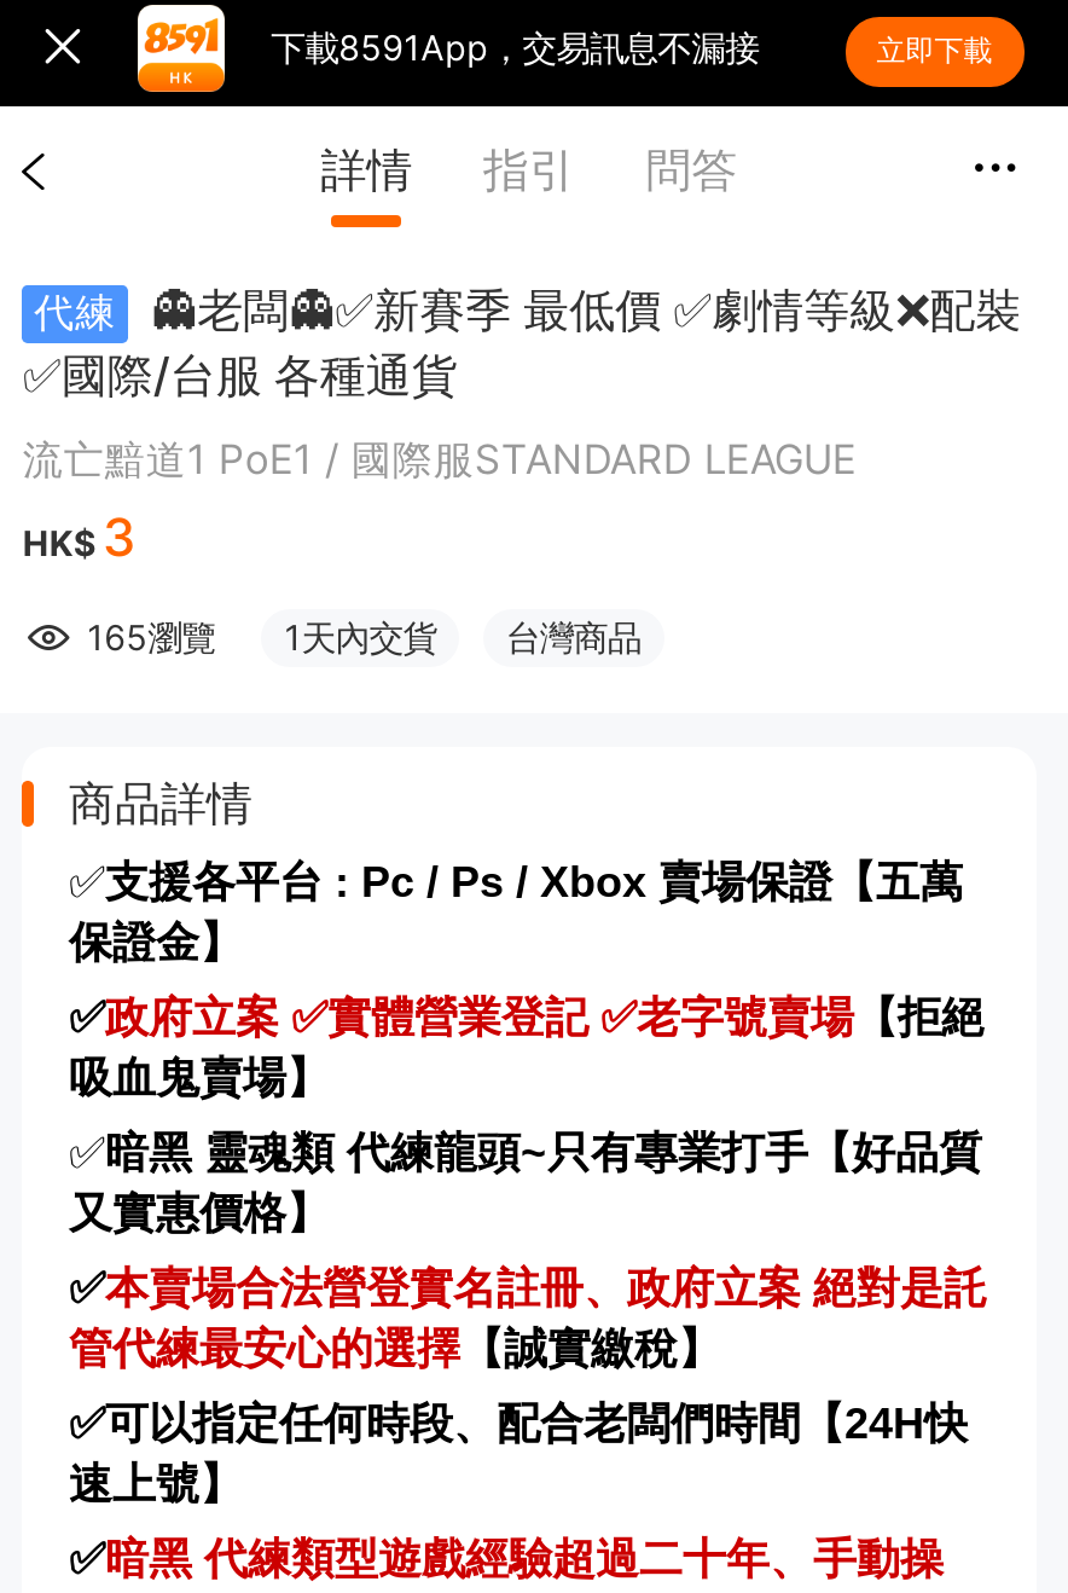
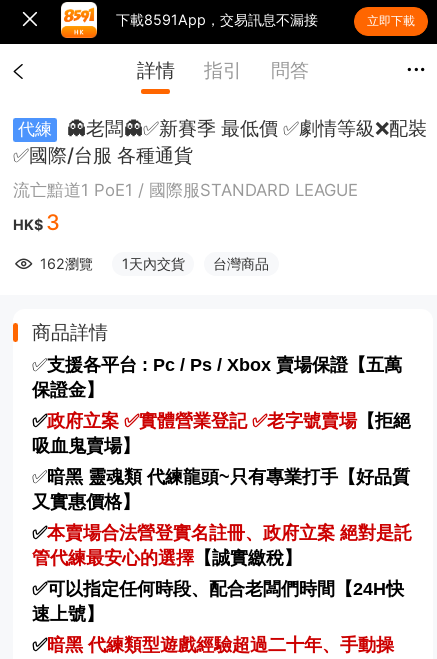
- 165瀏覽 1天內交貨 台灣商品
+ 162瀏覽 1天內交貨 台灣商品
